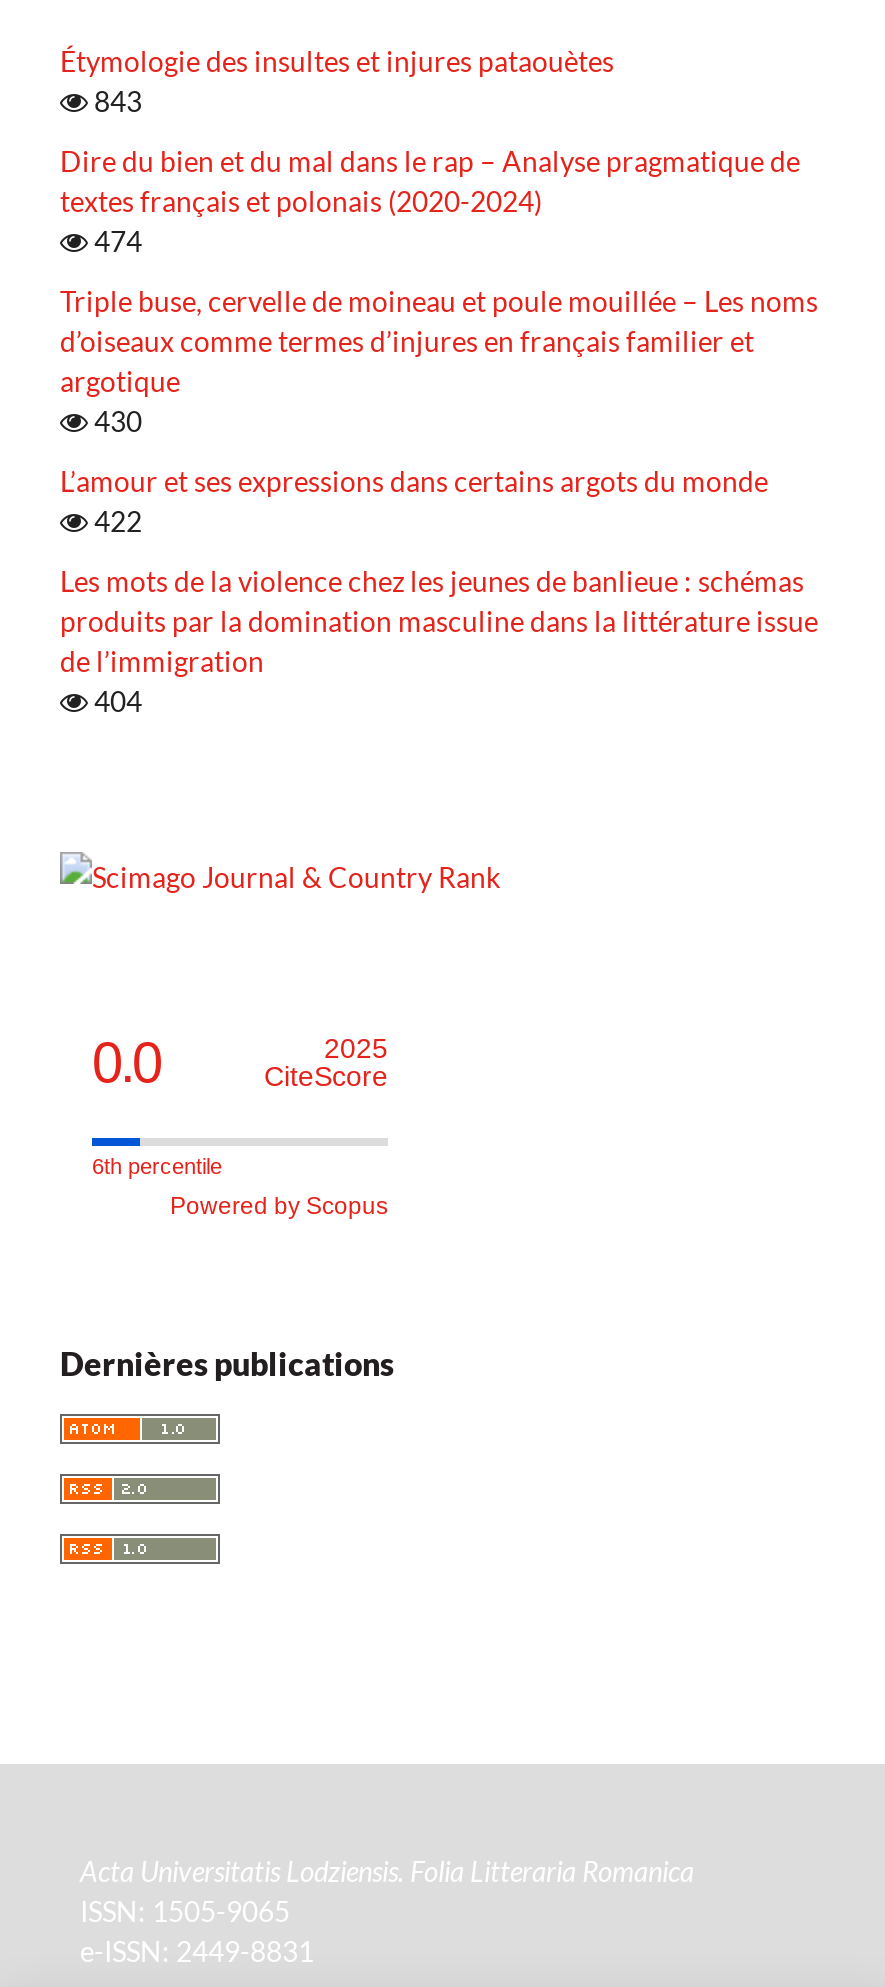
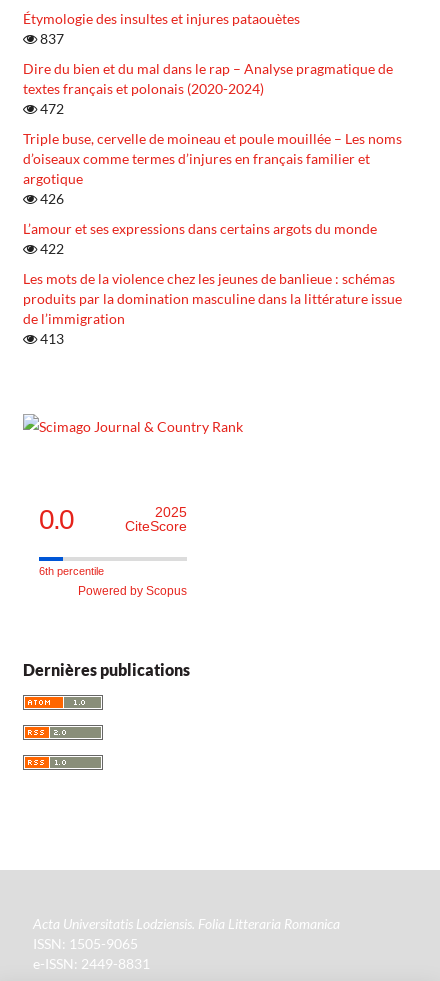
- 843
+ 837

- 474
+ 472

- 430
+ 426

- 404
+ 413
